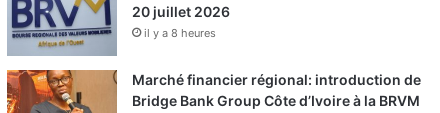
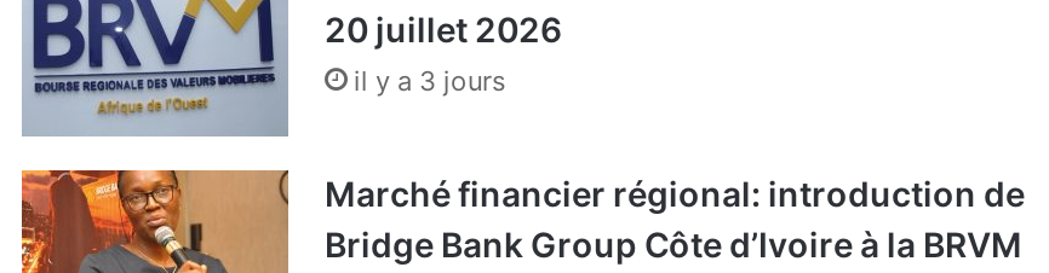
- il y a 8 heures
+ il y a 3 jours
